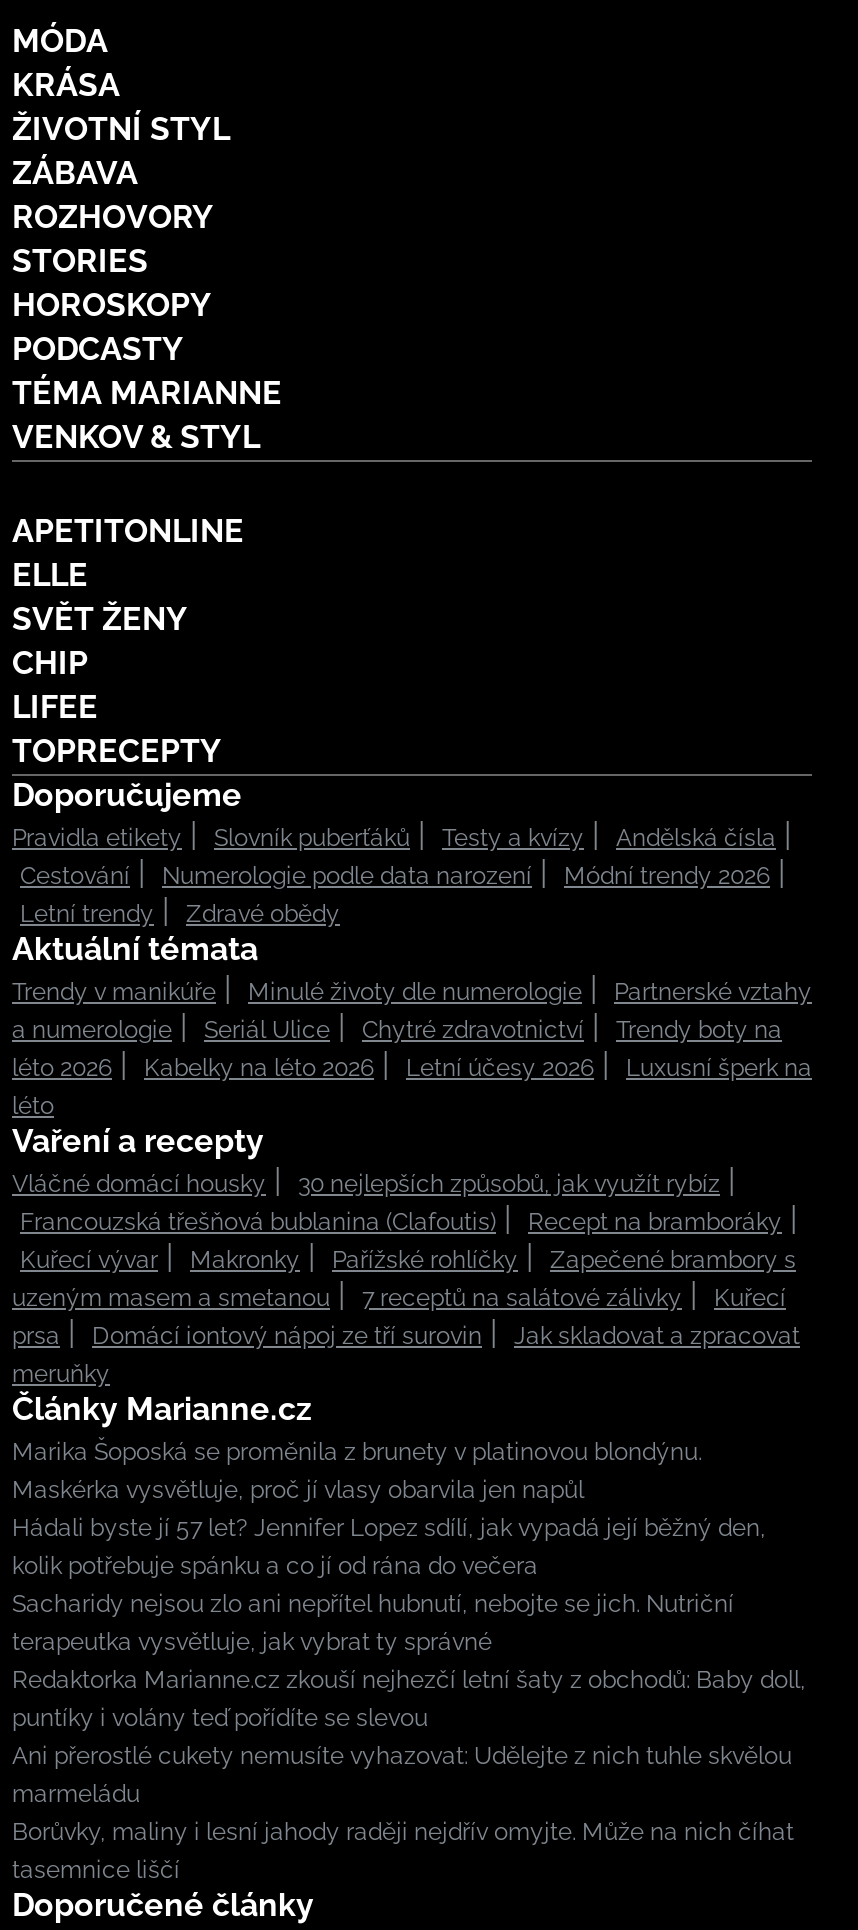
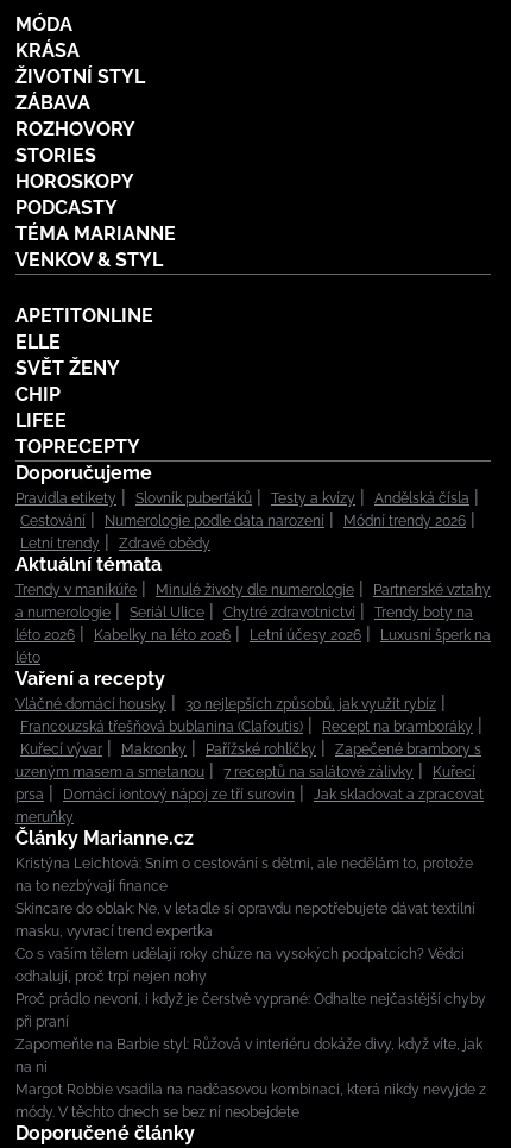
- Marika Šoposká se proměnila z brunety v platinovou blondýnu.
- Maskérka vysvětluje, proč jí vlasy obarvila jen napůl
- Hádali byste jí 57 let? Jennifer Lopez sdílí, jak vypadá její běžný den,
- kolik potřebuje spánku a co jí od rána do večera
- Sacharidy nejsou zlo ani nepřítel hubnutí, nebojte se jich. Nutriční
- terapeutka vysvětluje, jak vybrat ty správné
- Redaktorka Marianne.cz zkouší nejhezčí letní šaty z obchodů: Baby doll,
- puntíky i volány teď pořídíte se slevou
- Ani přerostlé cukety nemusíte vyhazovat: Udělejte z nich tuhle skvělou
- marmeládu
- Borůvky, maliny i lesní jahody raději nejdřív omyjte. Může na nich číhat
- tasemnice liščí
+ Kristýna Leichtová: Sním o cestování s dětmi, ale nedělám to, protože
+ na to nezbývají finance
+ Skincare do oblak: Ne, v letadle si opravdu nepotřebujete dávat textilní
+ masku, vyvrací trend expertka
+ Co s vaším tělem udělají roky chůze na vysokých podpatcích? Vědci
+ odhalují, proč trpí nejen nohy
+ Proč prádlo nevoní, i když je čerstvě vyprané: Odhalte nejčastější chyby
+ při praní
+ Zapomeňte na Barbie styl: Růžová v interiéru dokáže divy, když víte, jak
+ na ni
+ Margot Robbie vsadila na nadčasovou kombinaci, která nikdy nevyjde z
+ módy. V těchto dnech se bez ní neobejdete
